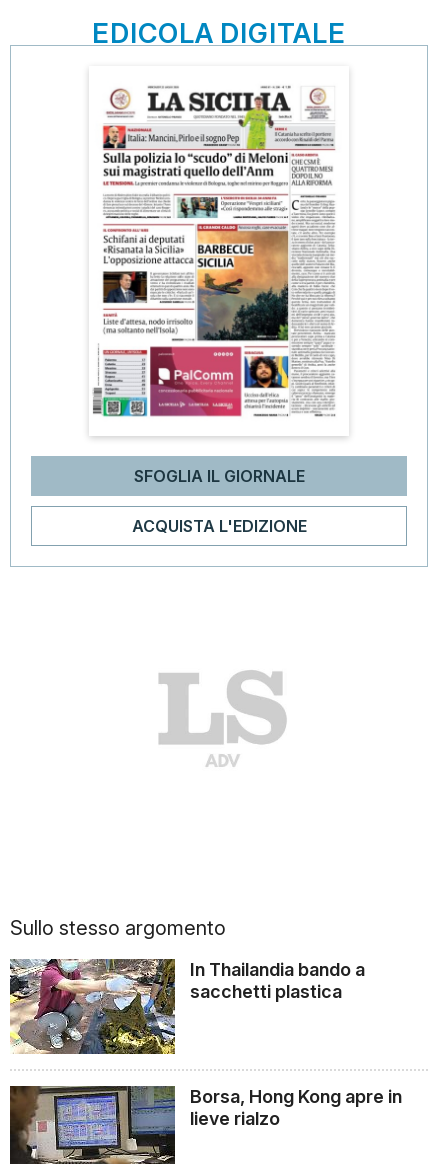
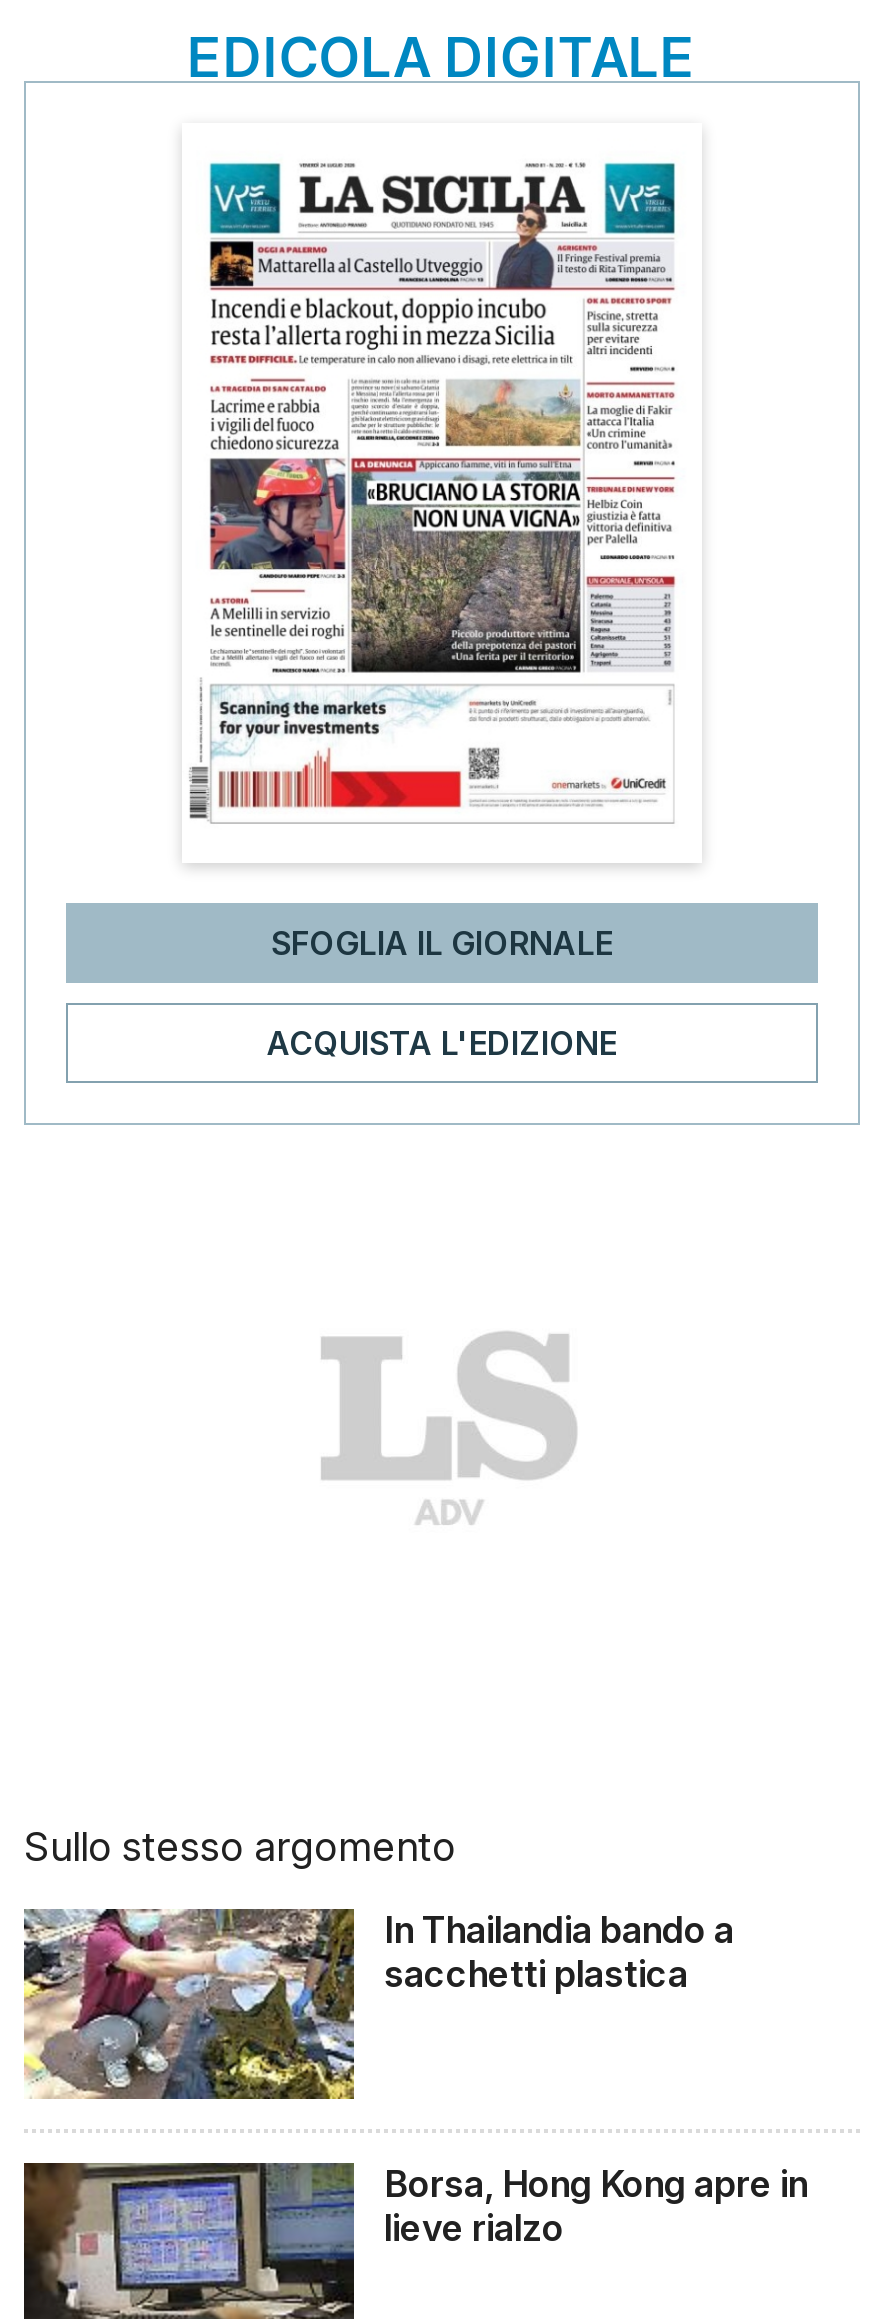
- [image]
+ [image]
